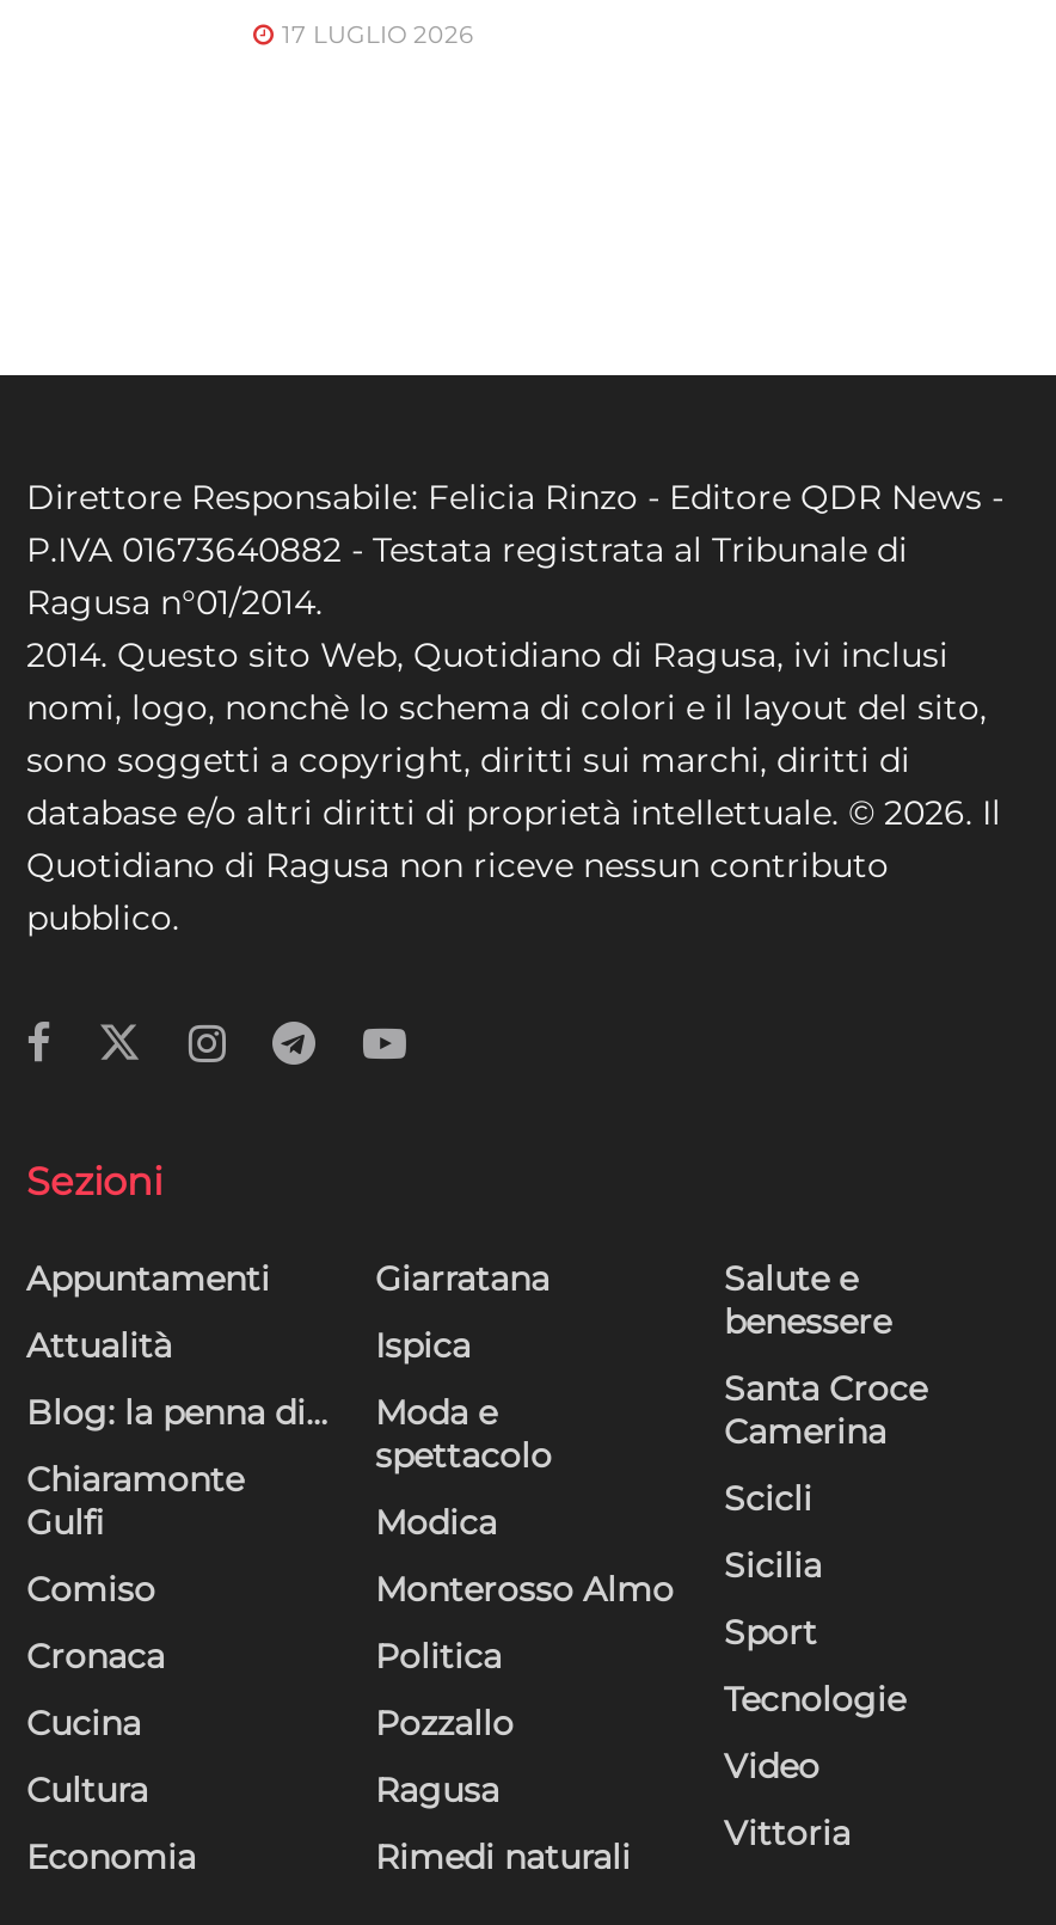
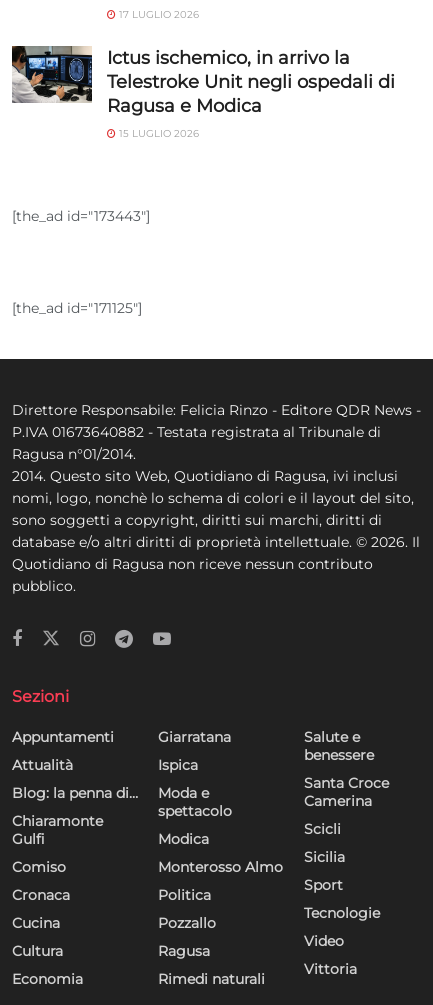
+ [image]
+ Ictus ischemico, in arrivo la
+ Telestroke Unit negli ospedali di
+ Ragusa e Modica
+ 15 LUGLIO 2026

+ [the_ad id="173443"]

+ [the_ad id="171125"]
